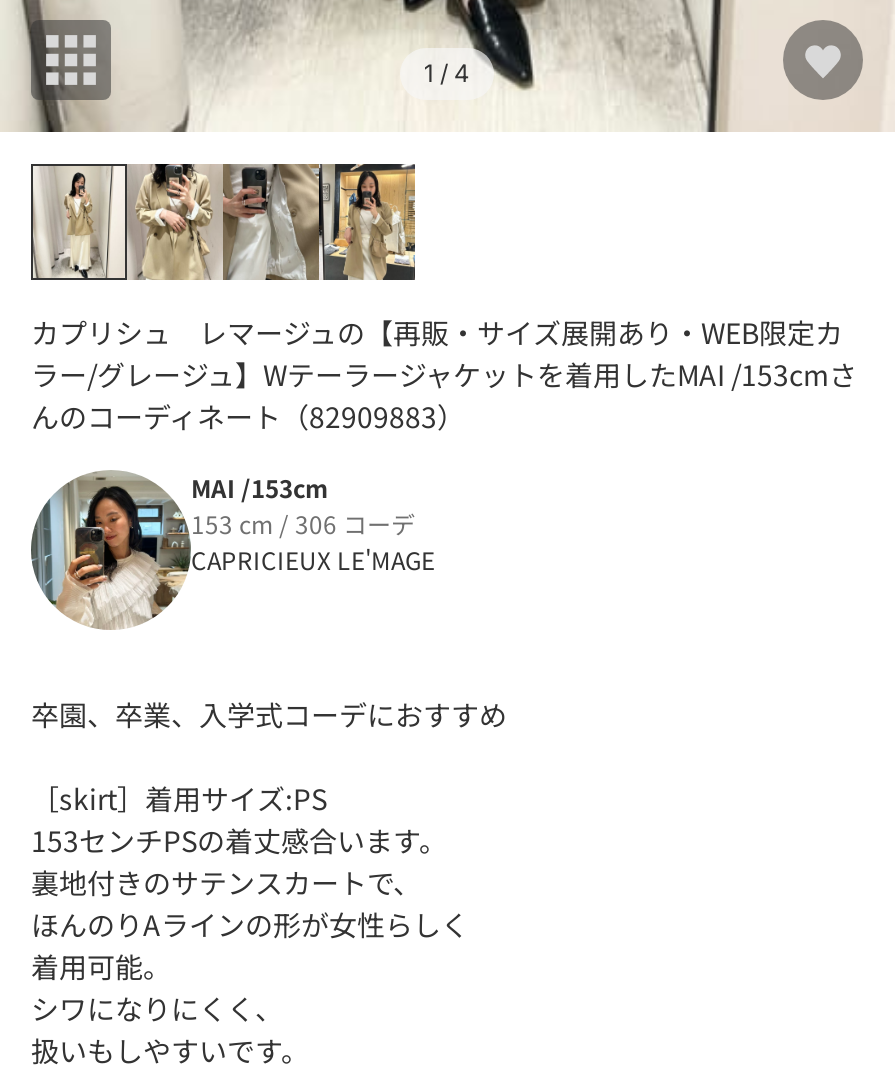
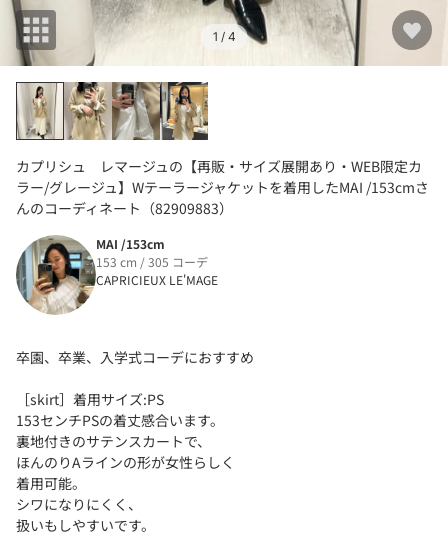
- 153 cm / 306 コーデ
+ 153 cm / 305 コーデ
